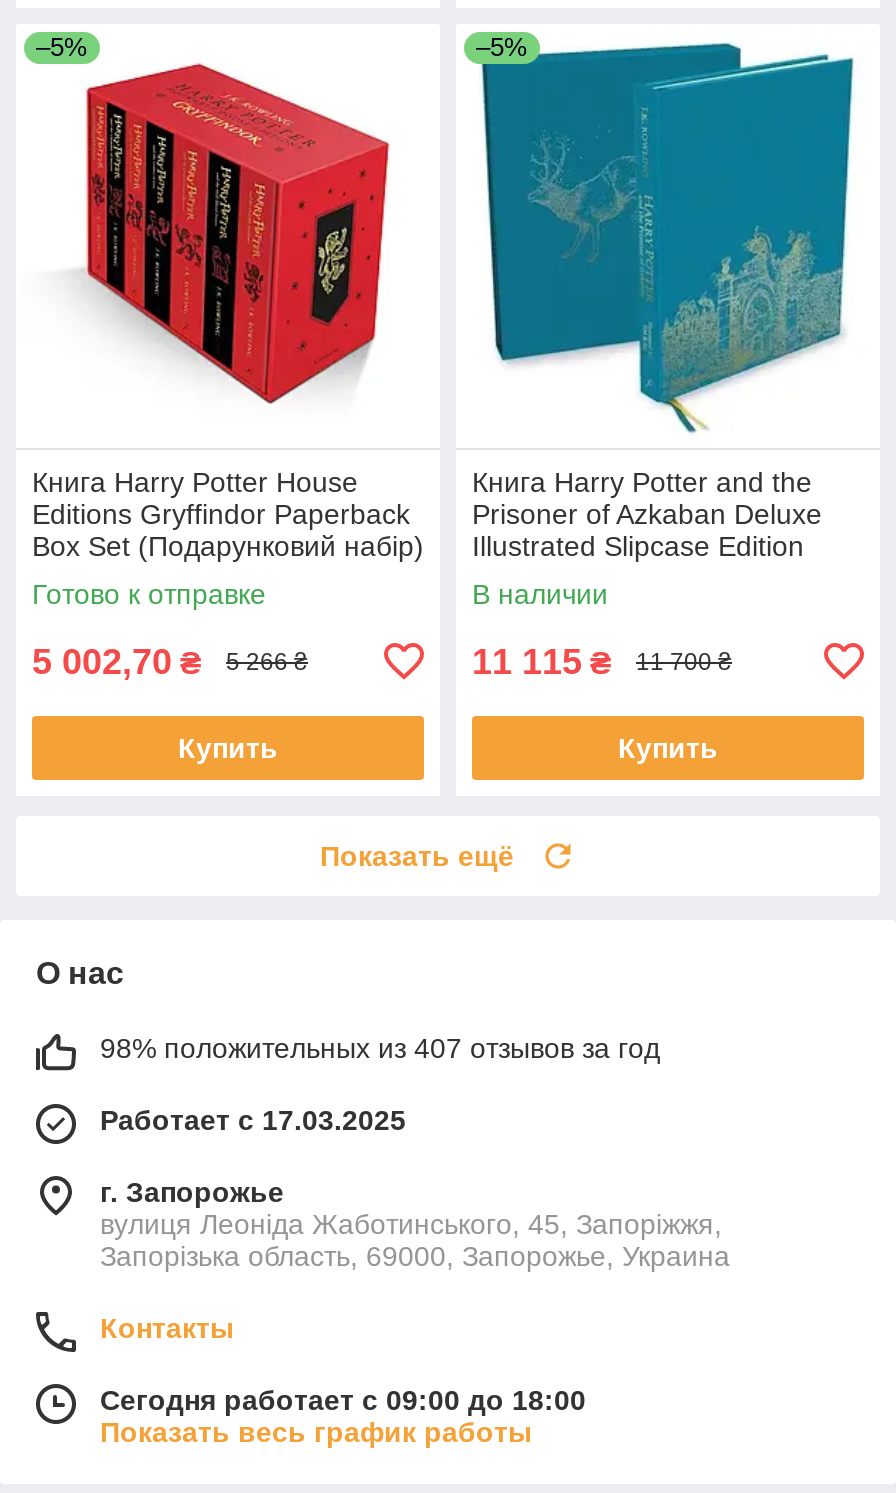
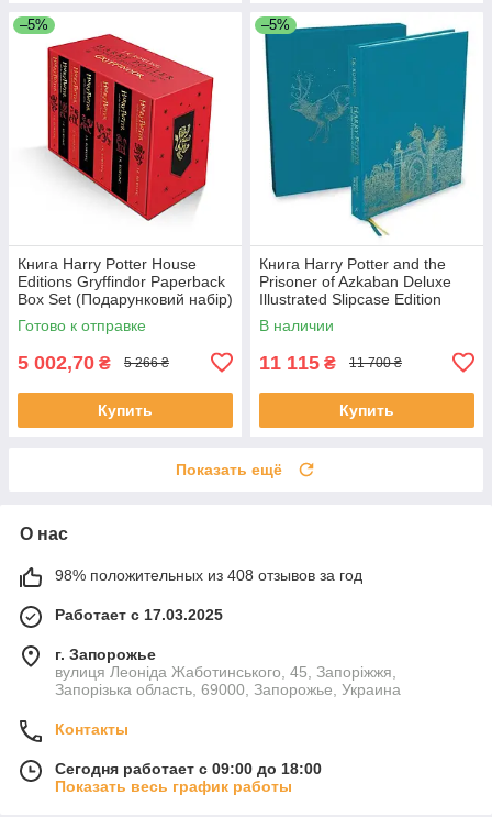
- 98% положительных из 407 отзывов за год
+ 98% положительных из 408 отзывов за год
